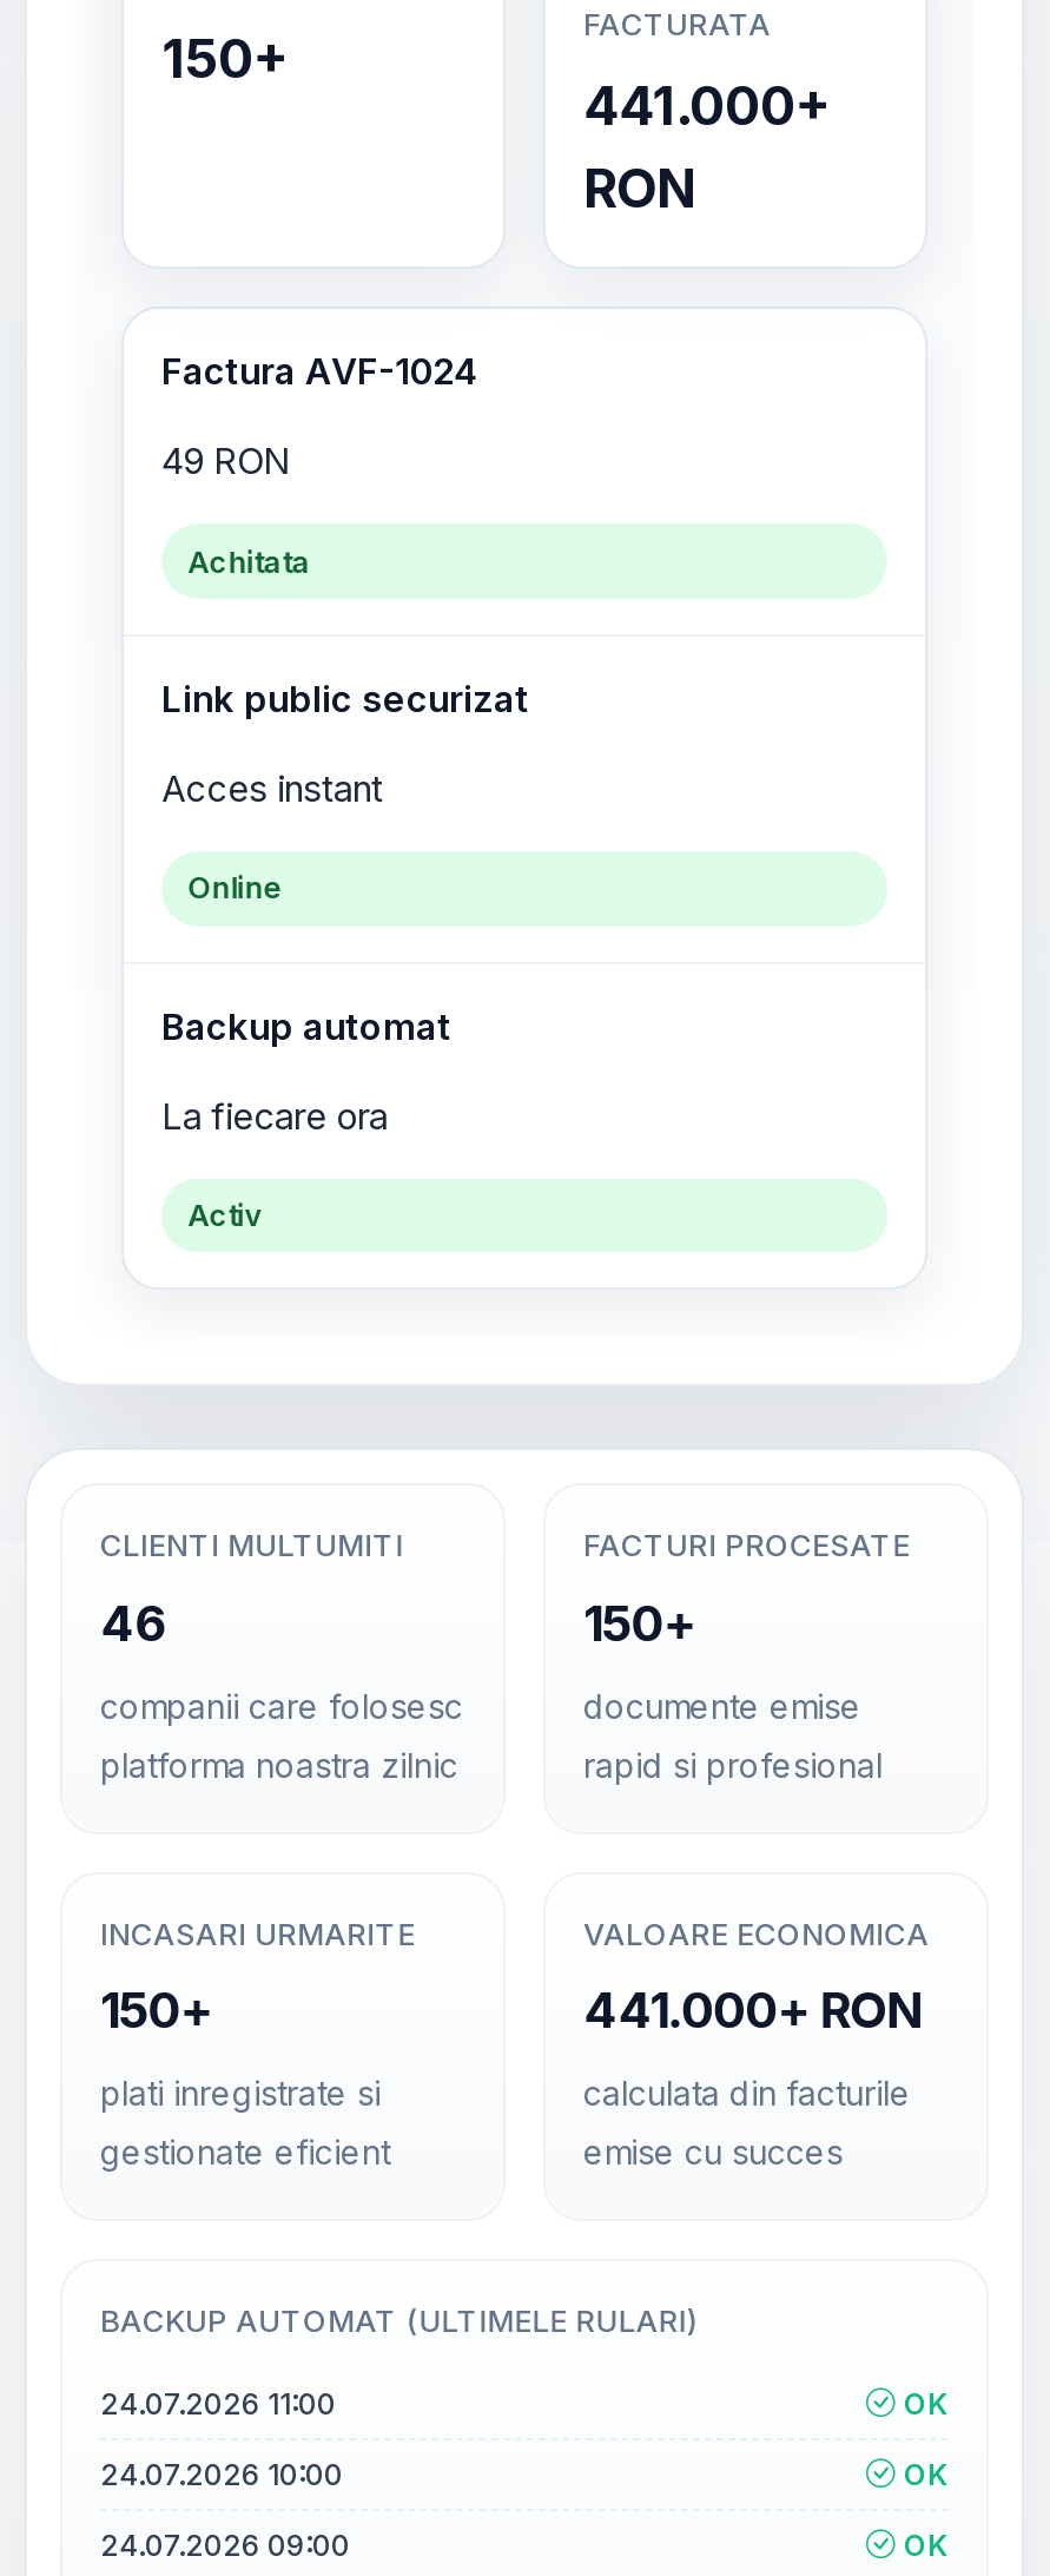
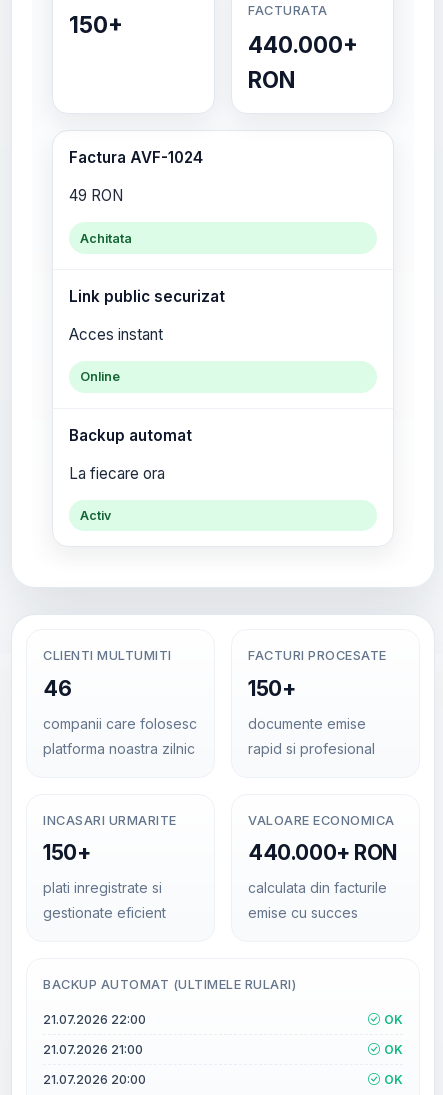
- 441.000+
+ 440.000+

- 441.000+ RON
+ 440.000+ RON

- 24.07.2026 11:00
+ 21.07.2026 22:00

- 24.07.2026 10:00
+ 21.07.2026 21:00

- 24.07.2026 09:00
+ 21.07.2026 20:00
